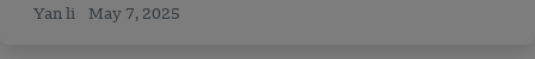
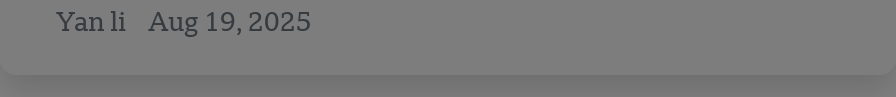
- Yan li May 7, 2025
+ Yan li Aug 19, 2025
